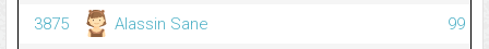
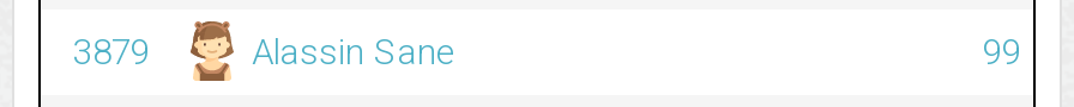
- 3875
+ 3879
